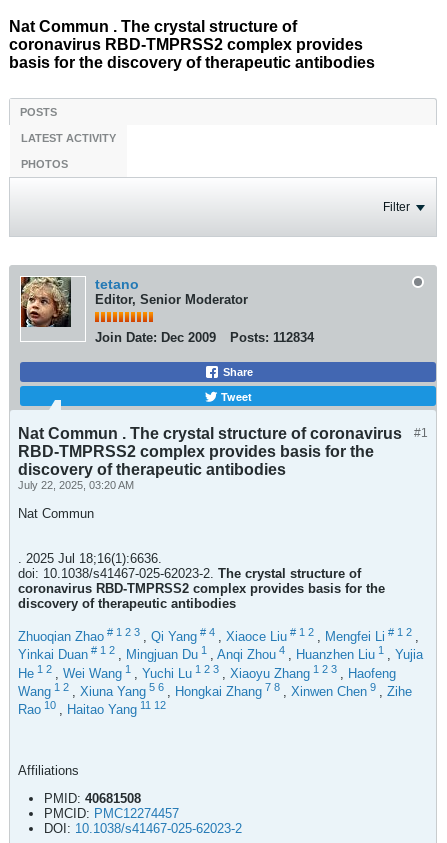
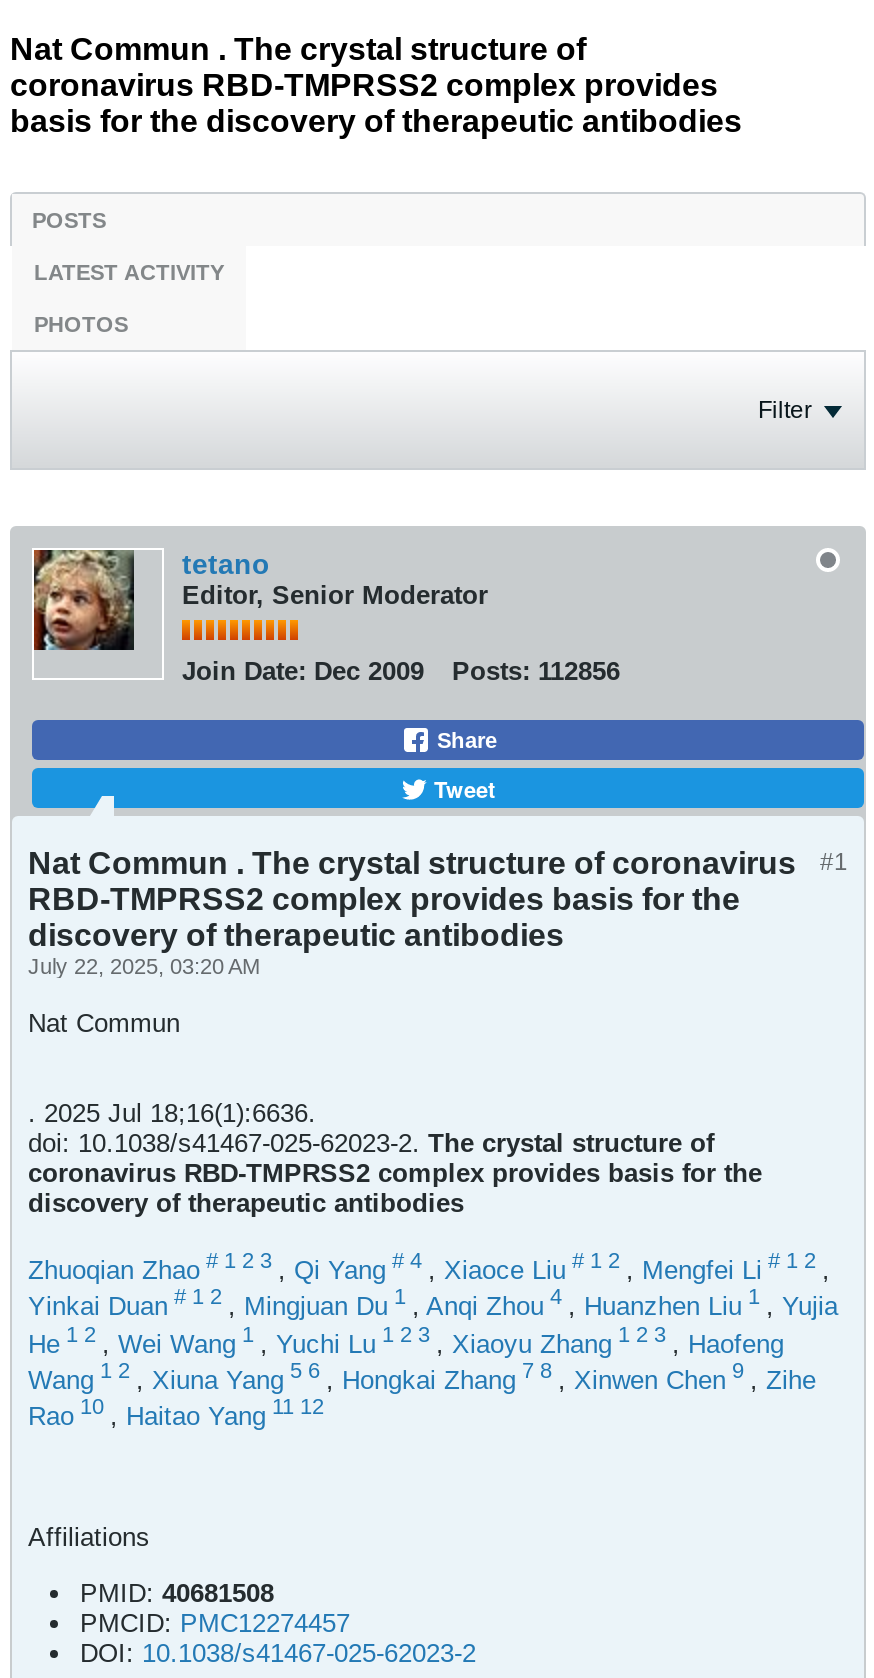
- Join Date: Dec 2009 Posts: 112834
+ Join Date: Dec 2009 Posts: 112856
